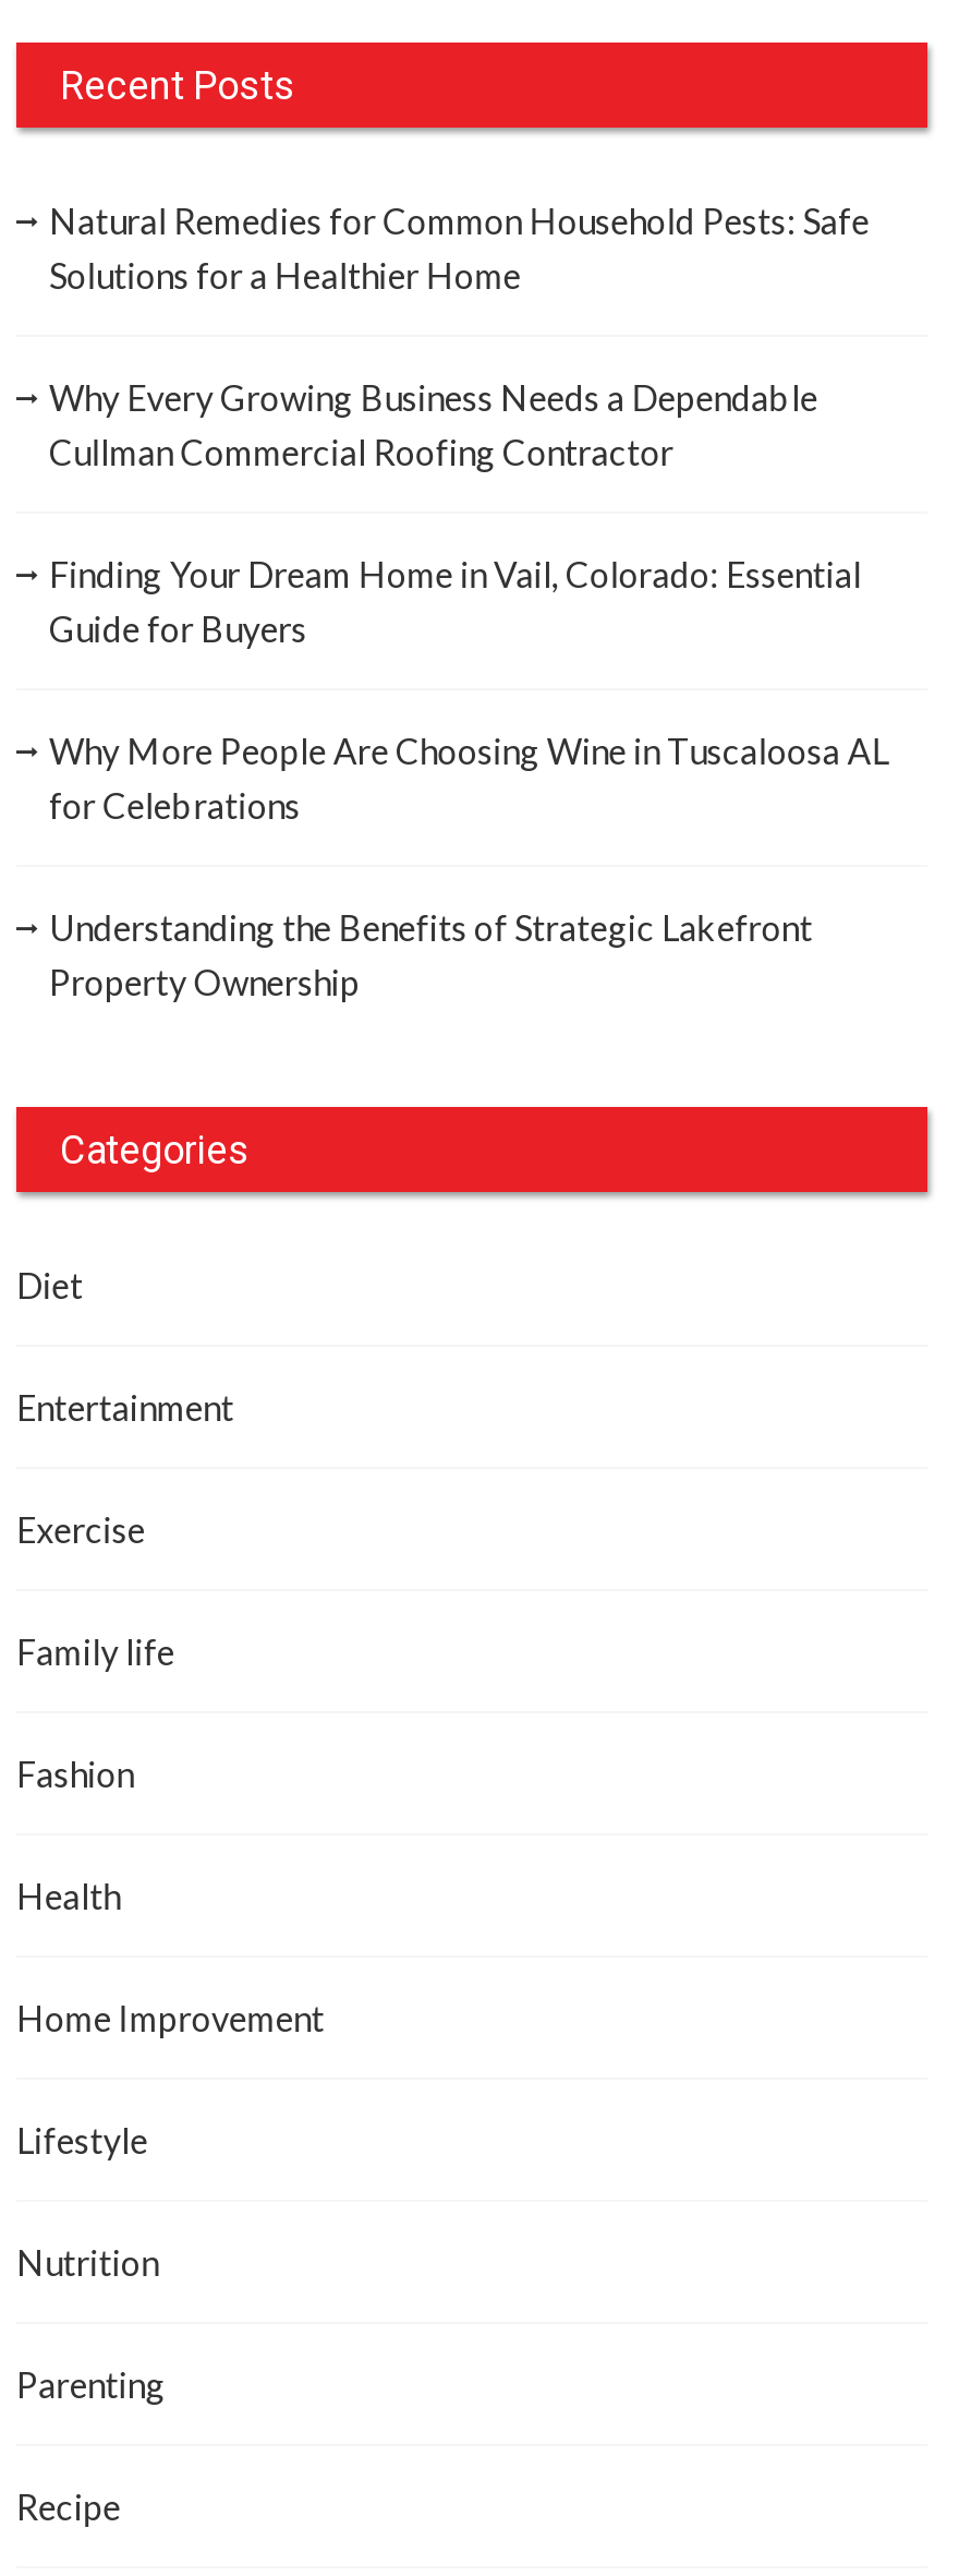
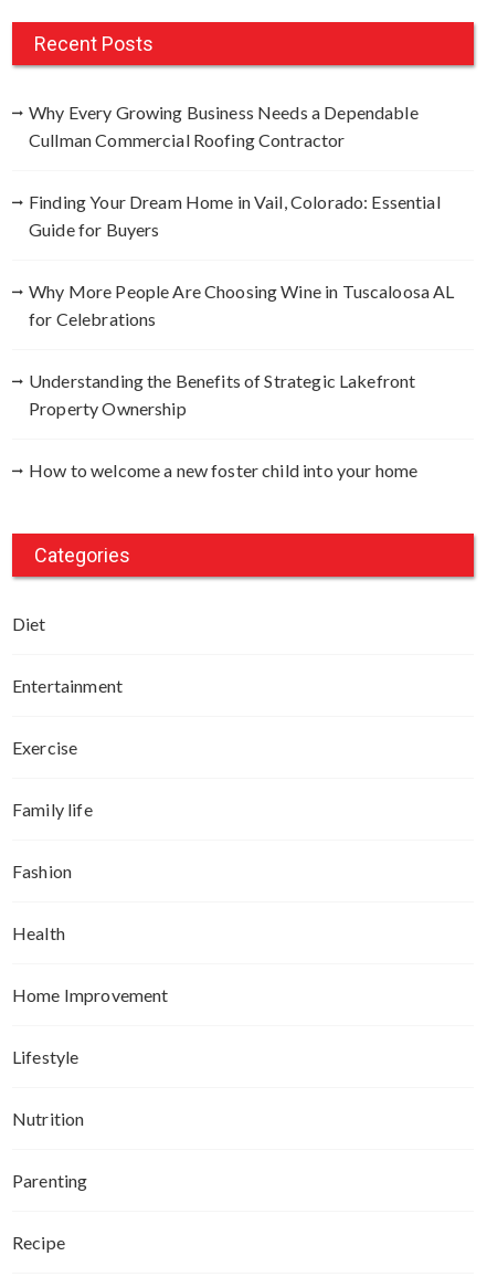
- Natural Remedies for Common Household Pests: Safe
- Solutions for a Healthier Home

moved up: Why Every Growing Business Needs a Dependable | Cullman Commercial Roofing Contractor | Finding Your Dream Home in Vail, Colorado: Essential | Guide for Buyers | Why More People Are Choosing Wine in Tuscaloosa AL | for Celebrations | Understanding the Benefits of Strategic Lakefront | Property Ownership

+ How to welcome a new foster child into your home
